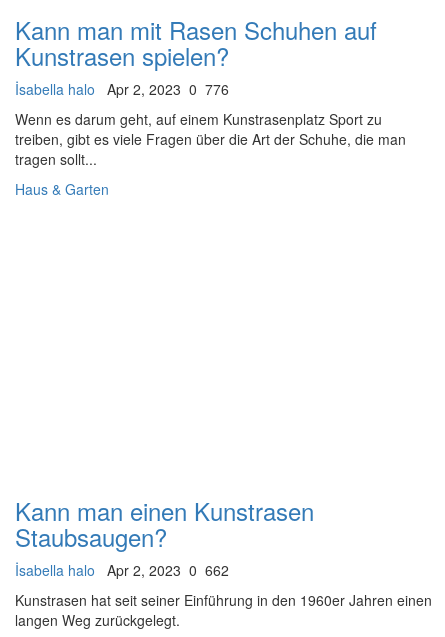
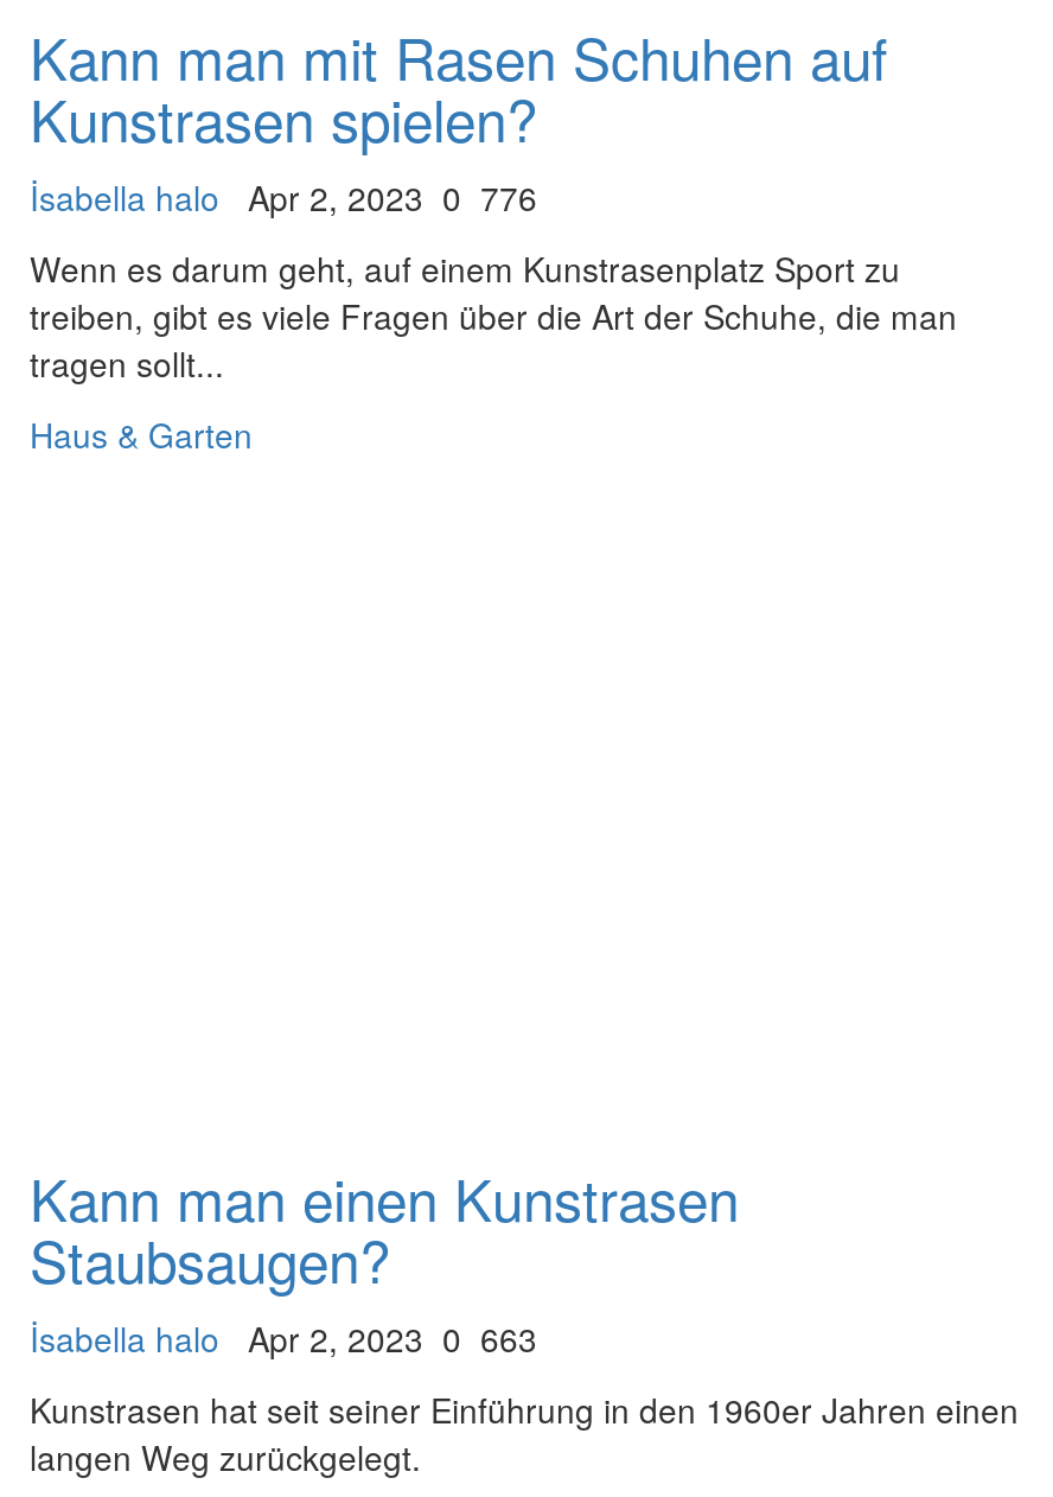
- İsabella halo Apr 2, 2023 0 662
+ İsabella halo Apr 2, 2023 0 663
